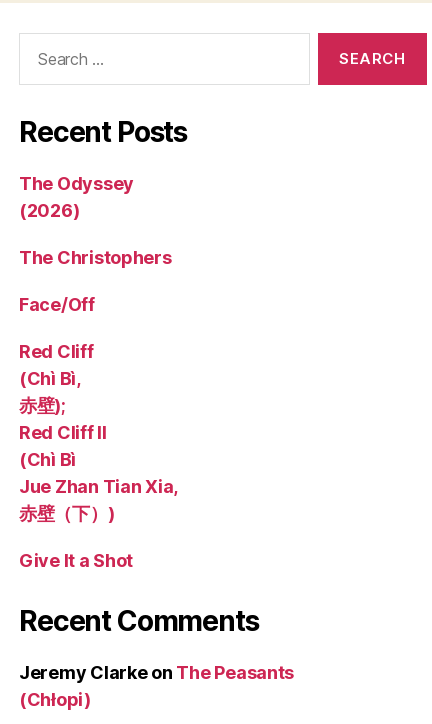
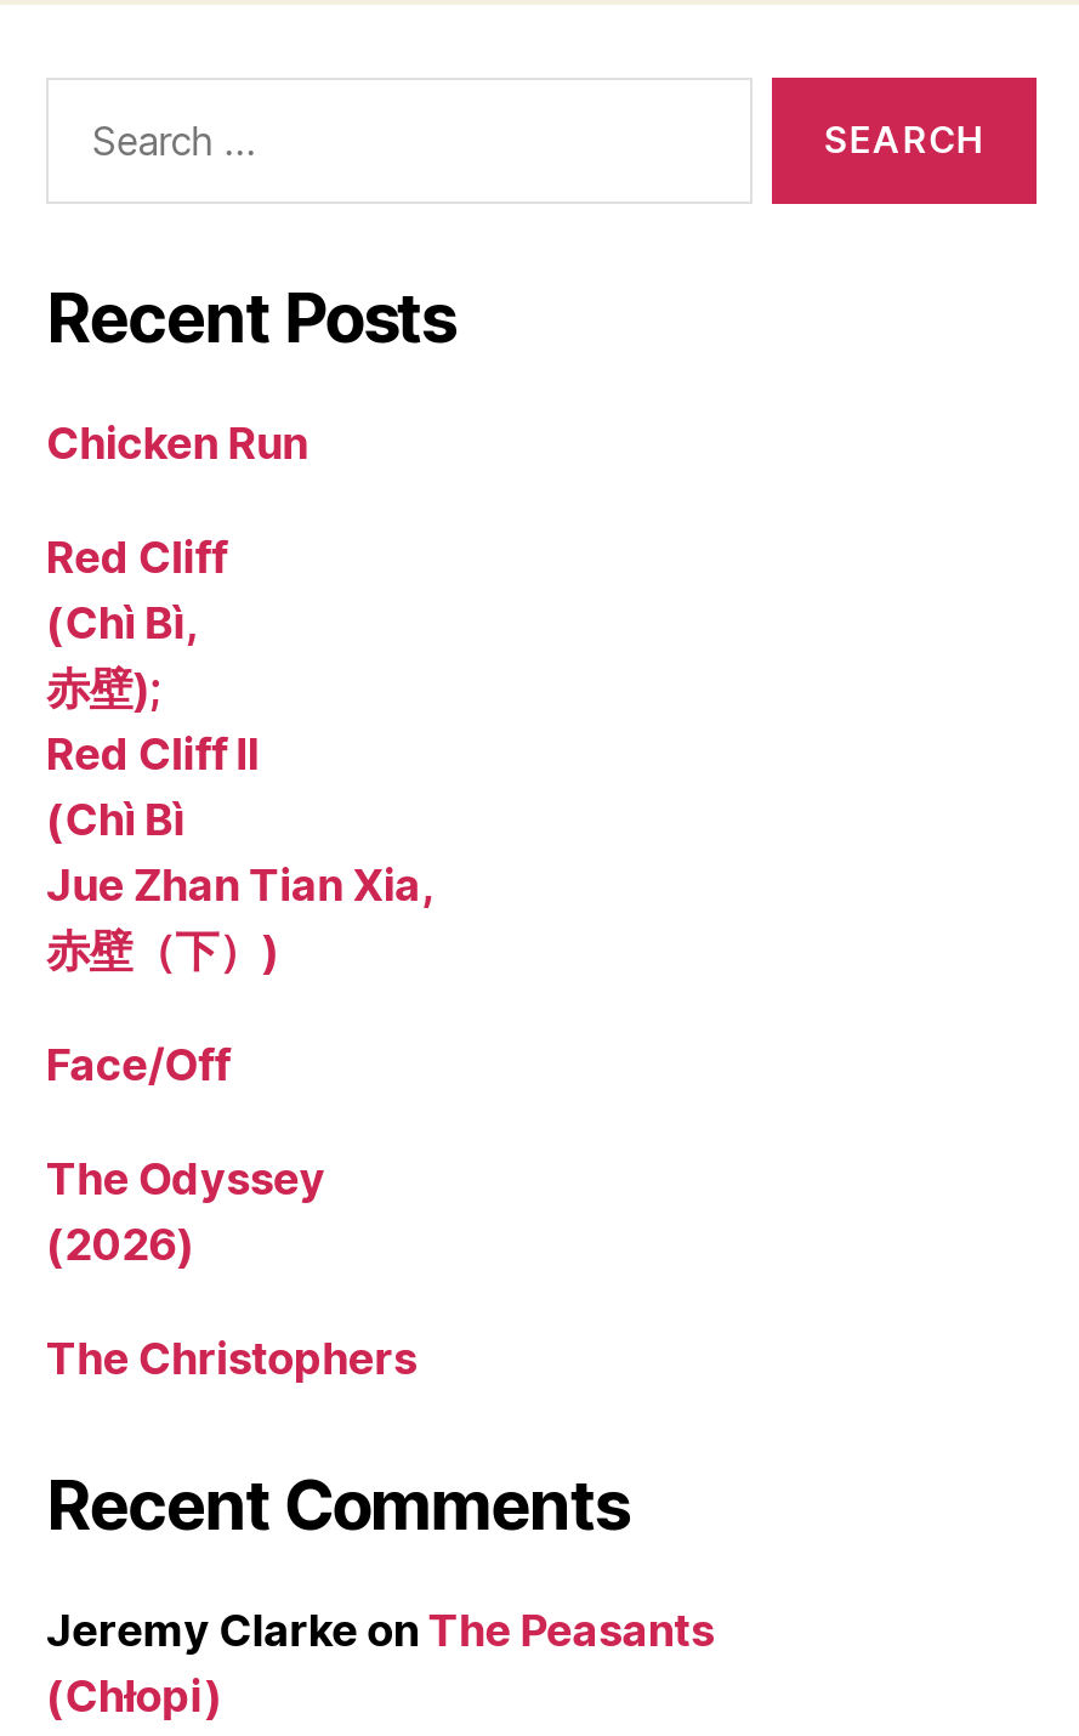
+ Chicken Run

moved down: The Odyssey | (2026) | The Christophers | Face/Off

moved up: Red Cliff | (Chì Bì, | 赤壁); | Red Cliff II | (Chì Bì | Jue Zhan Tian Xia, | 赤壁（下）)

- Give It a Shot
